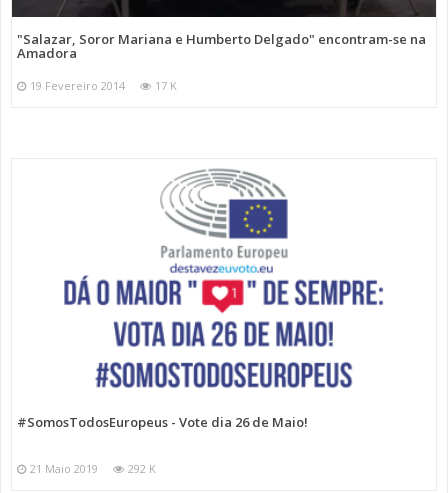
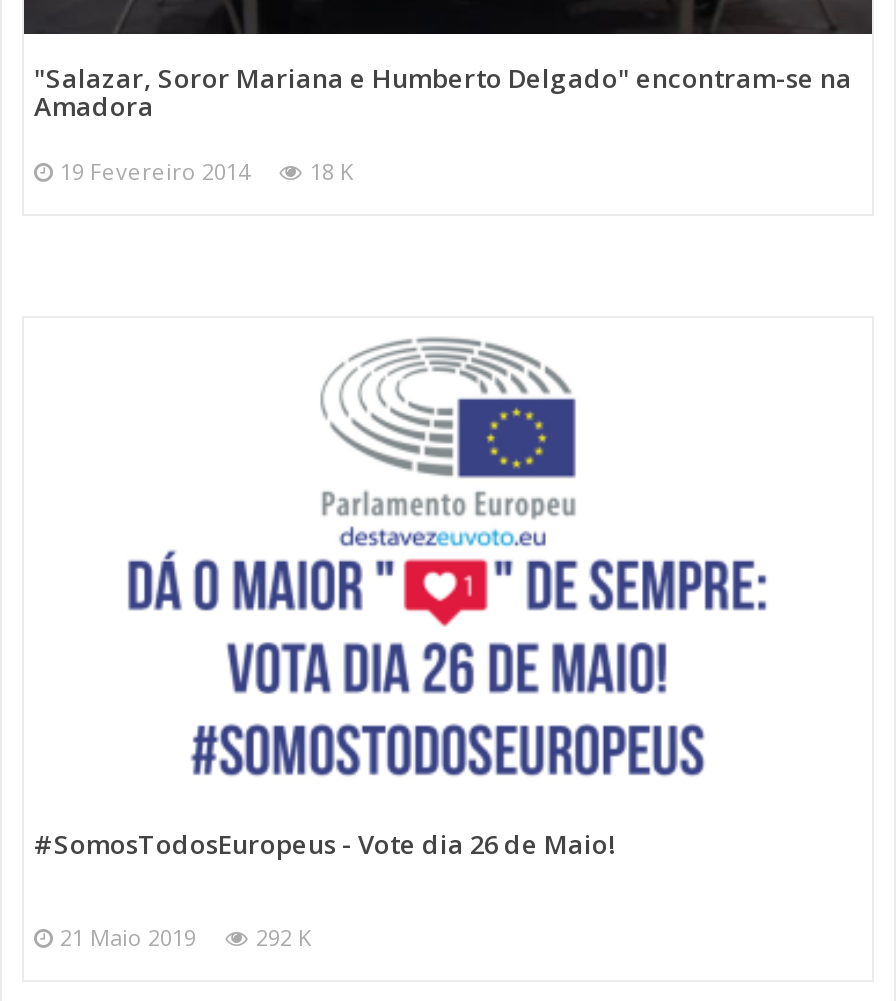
- 19 Fevereiro 2014 17 K
+ 19 Fevereiro 2014 18 K
